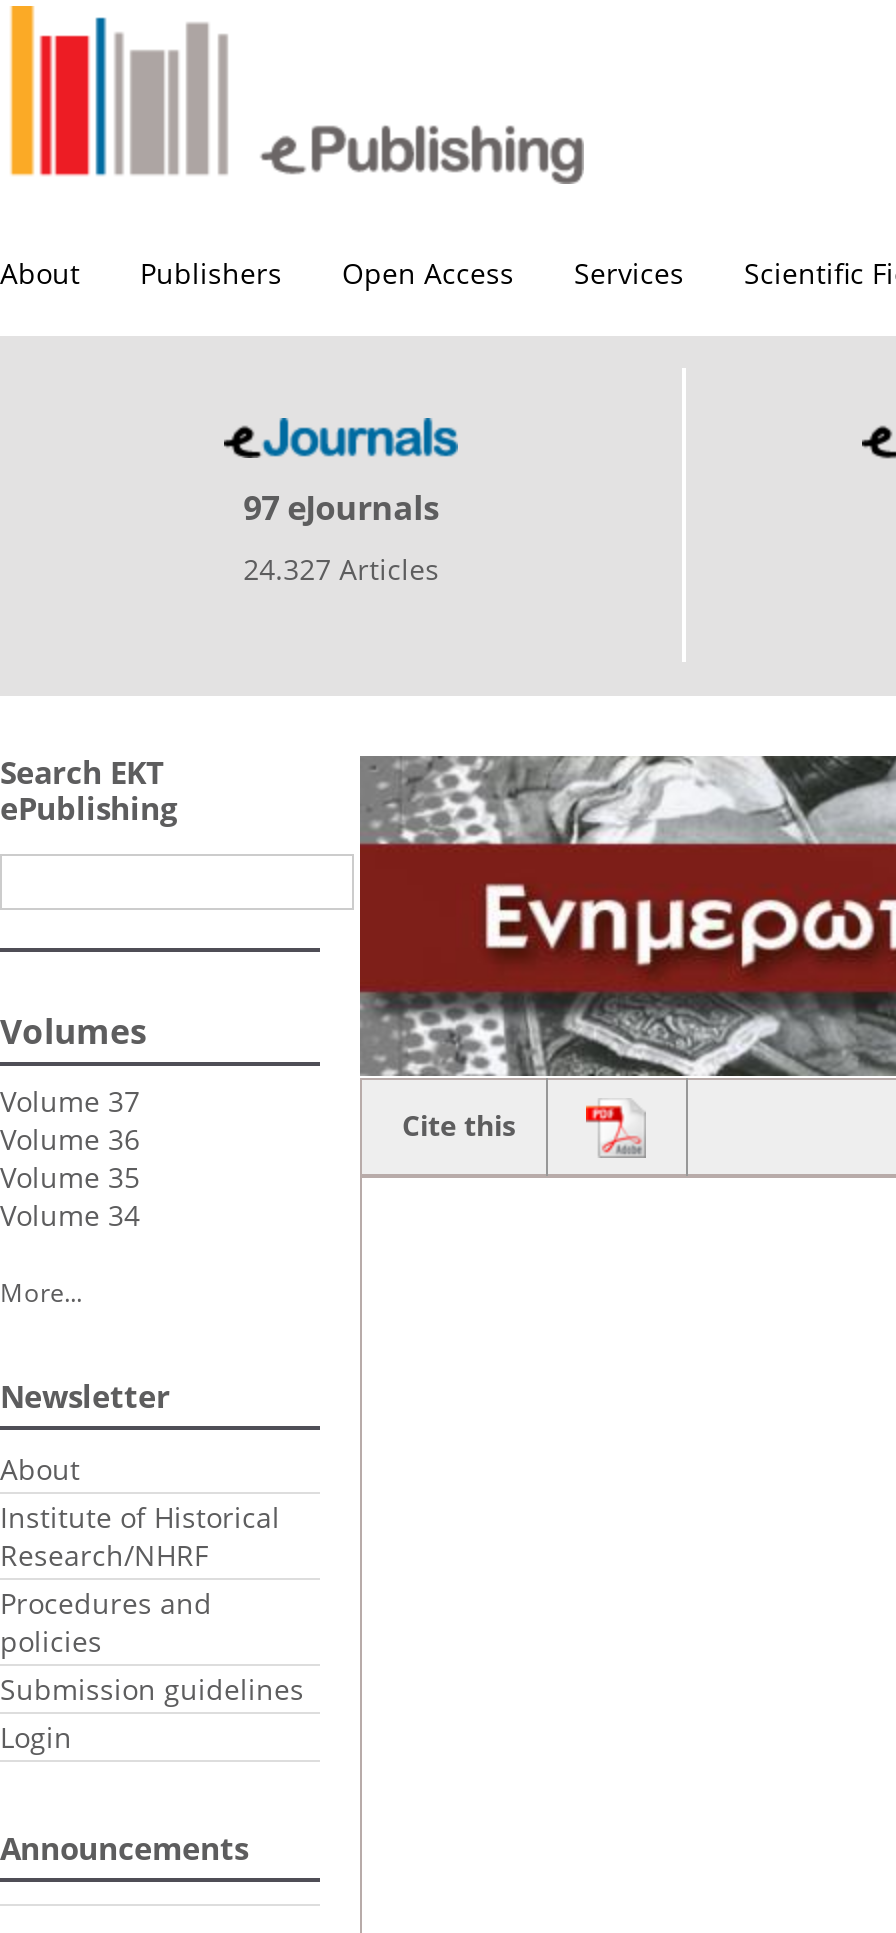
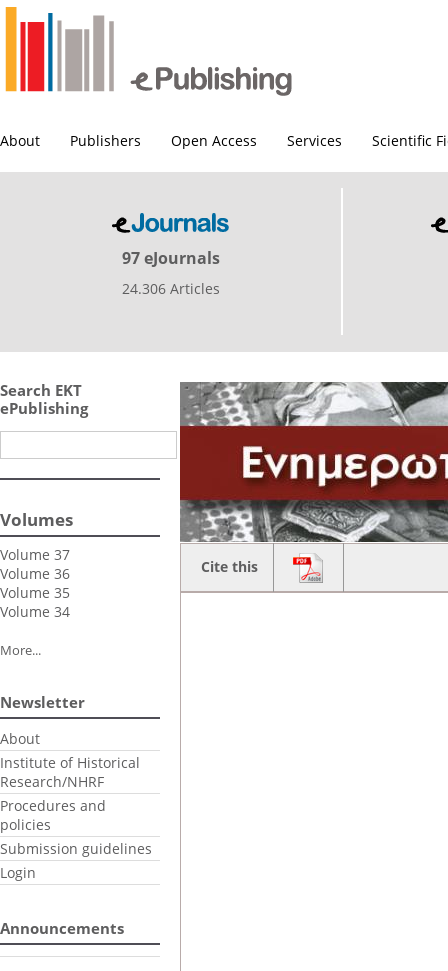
- 24.327 Articles
+ 24.306 Articles
